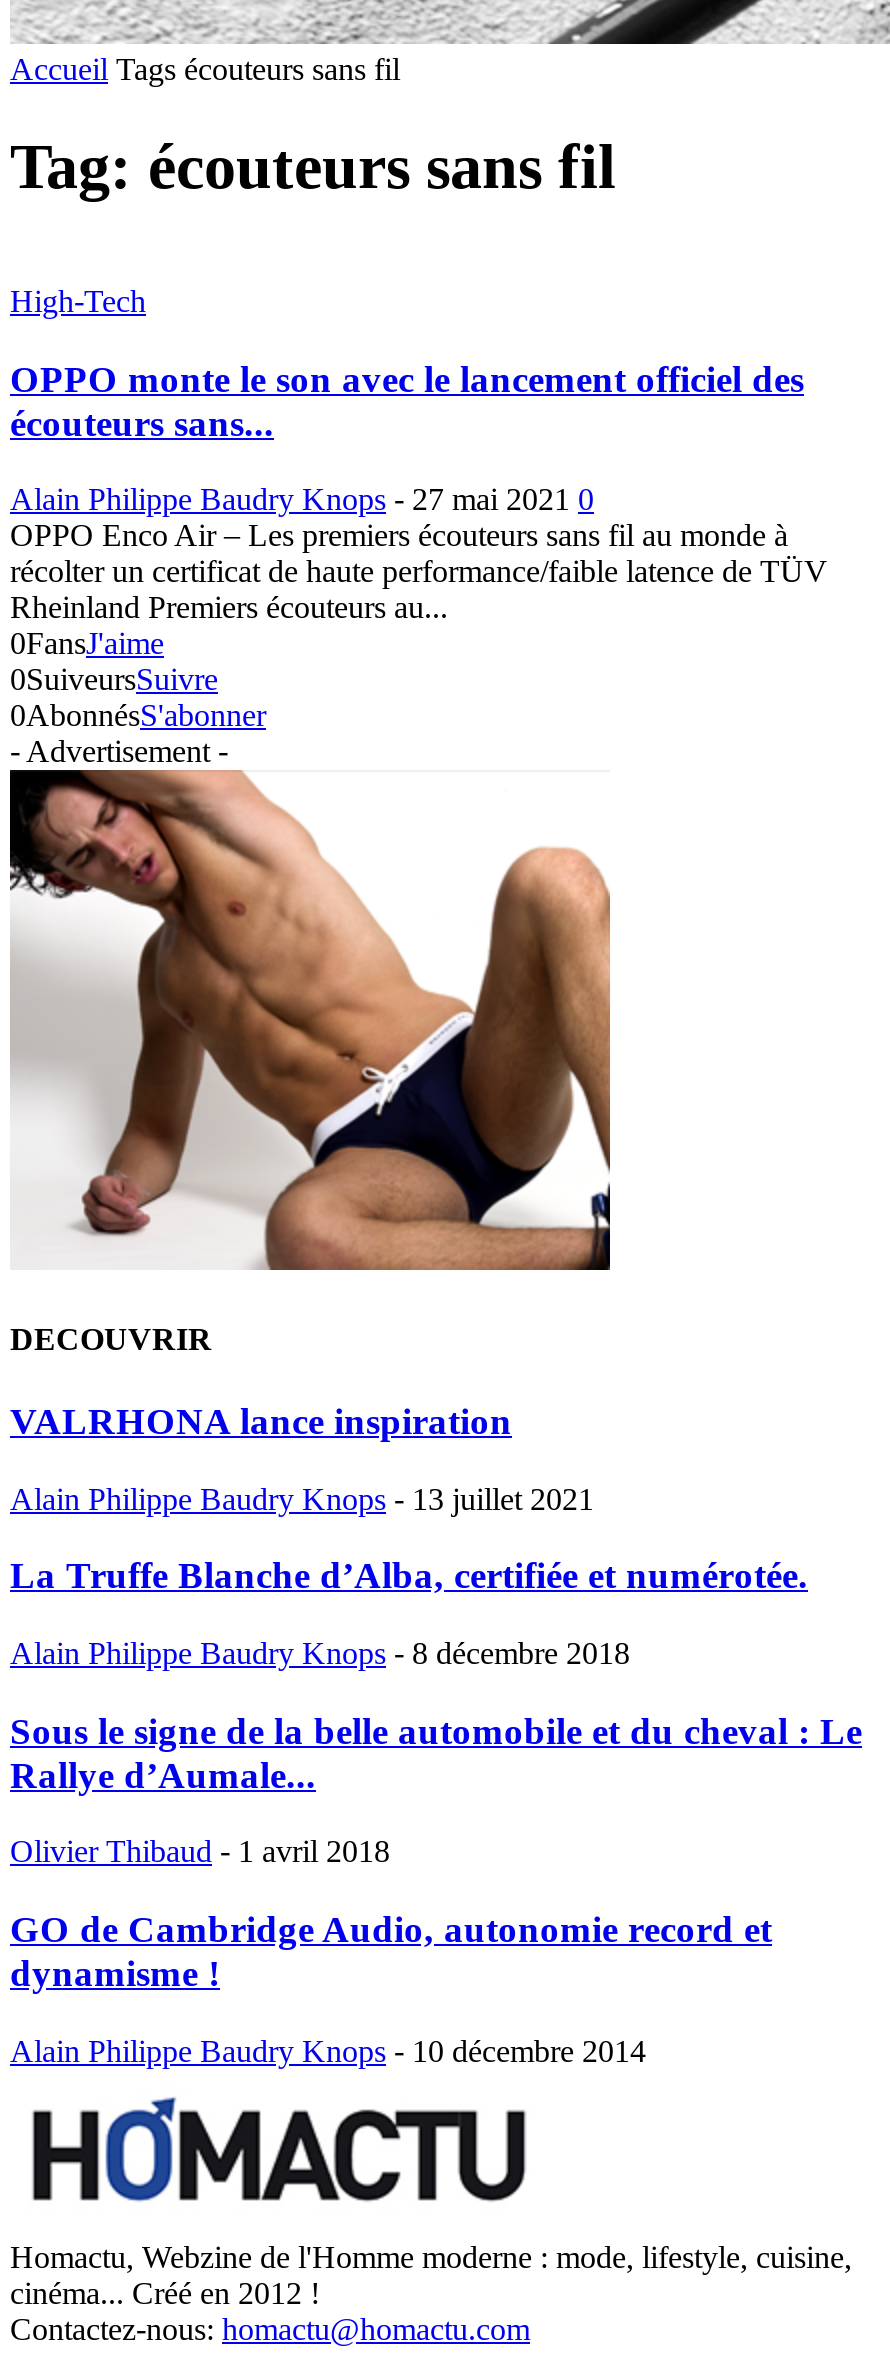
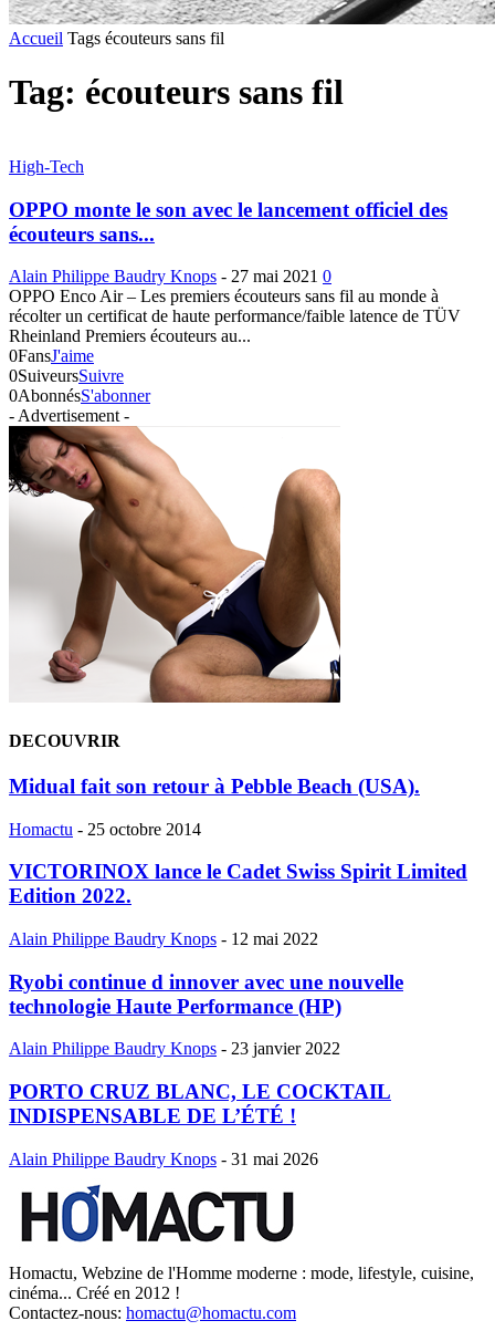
- VALRHONA lance inspiration
+ Midual fait son retour à Pebble Beach (USA).

- Alain Philippe Baudry Knops - 13 juillet 2021
+ Homactu - 25 octobre 2014

- La Truffe Blanche d’Alba, certifiée et numérotée.
+ VICTORINOX lance le Cadet Swiss Spirit Limited
+ Edition 2022.

- Alain Philippe Baudry Knops - 8 décembre 2018
+ Alain Philippe Baudry Knops - 12 mai 2022

- Sous le signe de la belle automobile et du cheval : Le
- Rallye d’Aumale...
+ Ryobi continue d innover avec une nouvelle
+ technologie Haute Performance (HP)

- Olivier Thibaud - 1 avril 2018
+ Alain Philippe Baudry Knops - 23 janvier 2022

- GO de Cambridge Audio, autonomie record et
- dynamisme !
+ PORTO CRUZ BLANC, LE COCKTAIL
+ INDISPENSABLE DE L’ÉTÉ !

- Alain Philippe Baudry Knops - 10 décembre 2014
+ Alain Philippe Baudry Knops - 31 mai 2026
